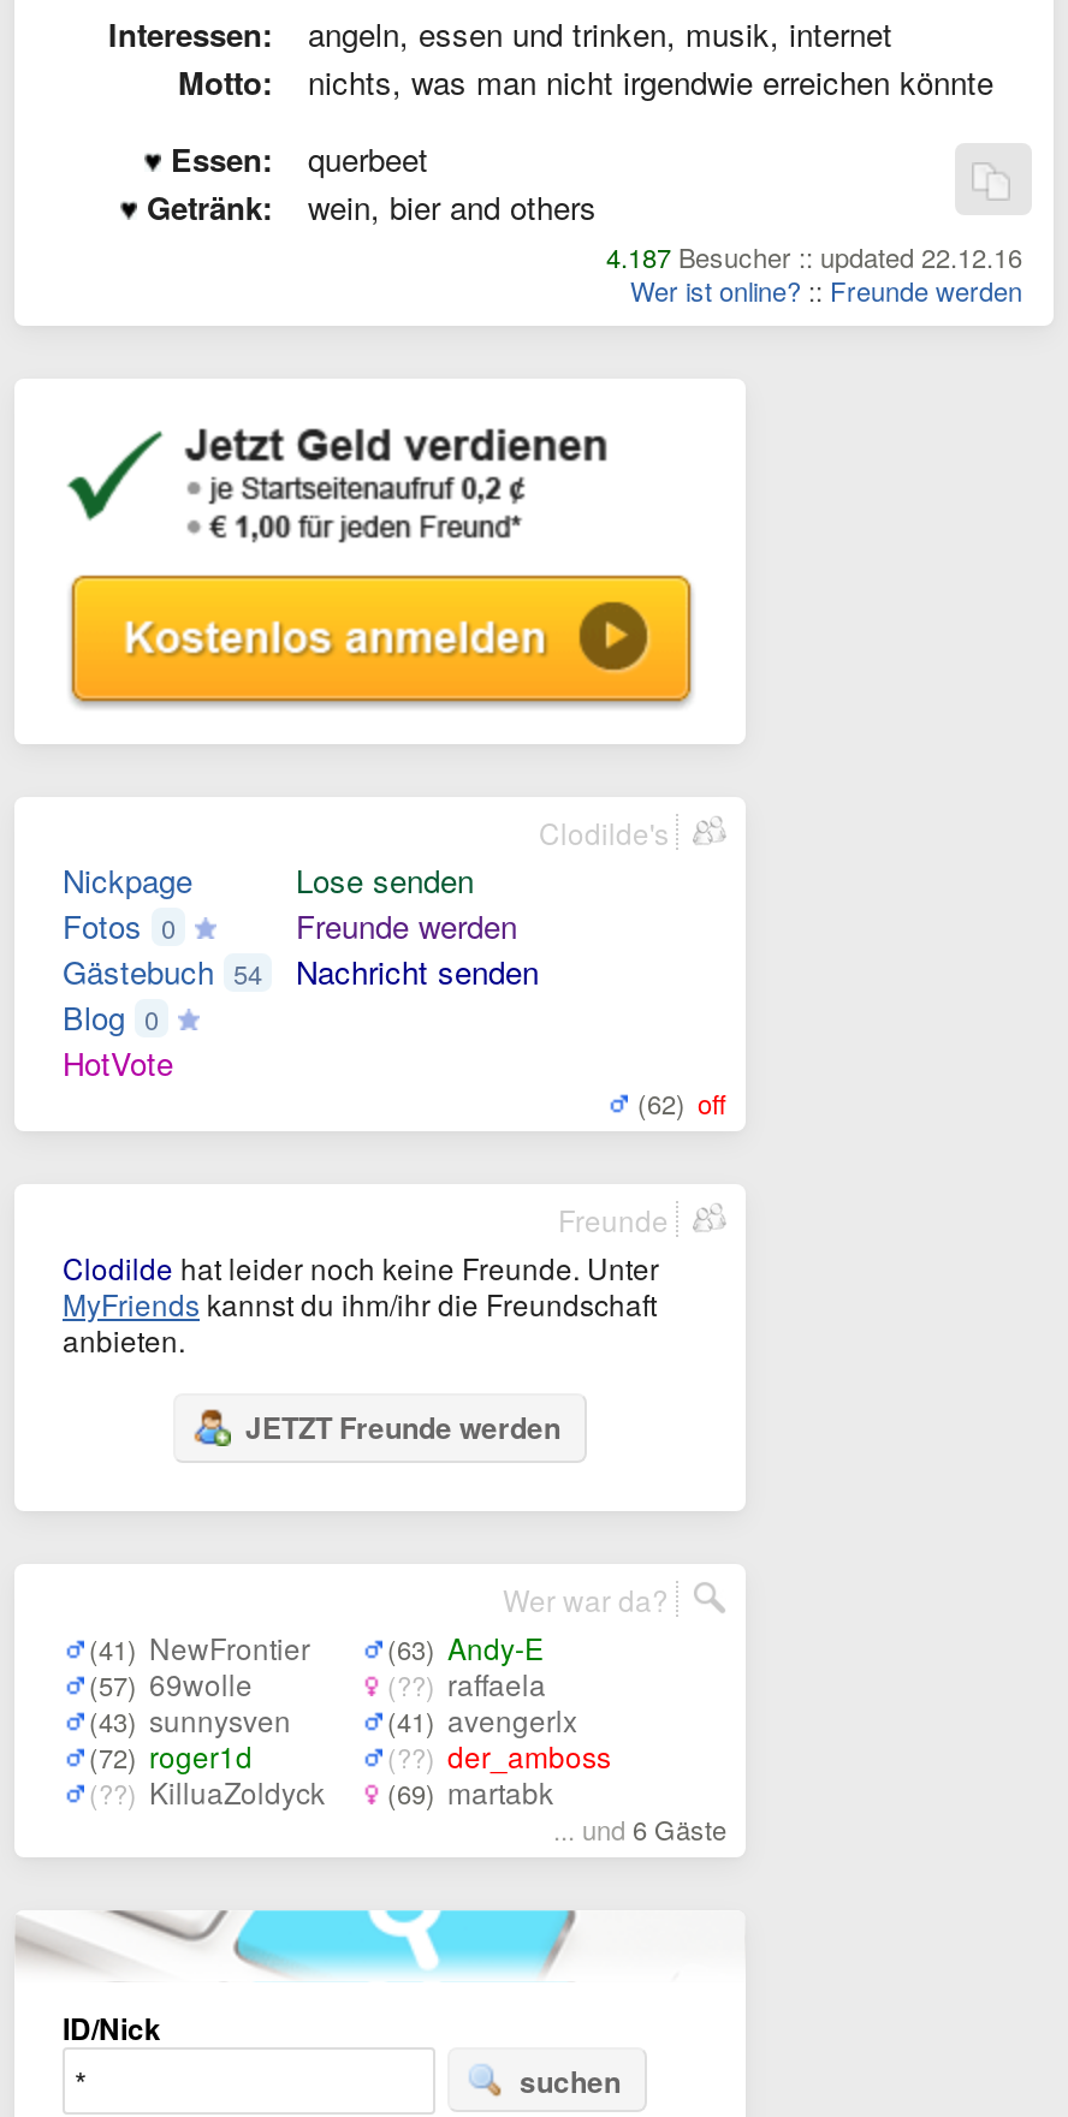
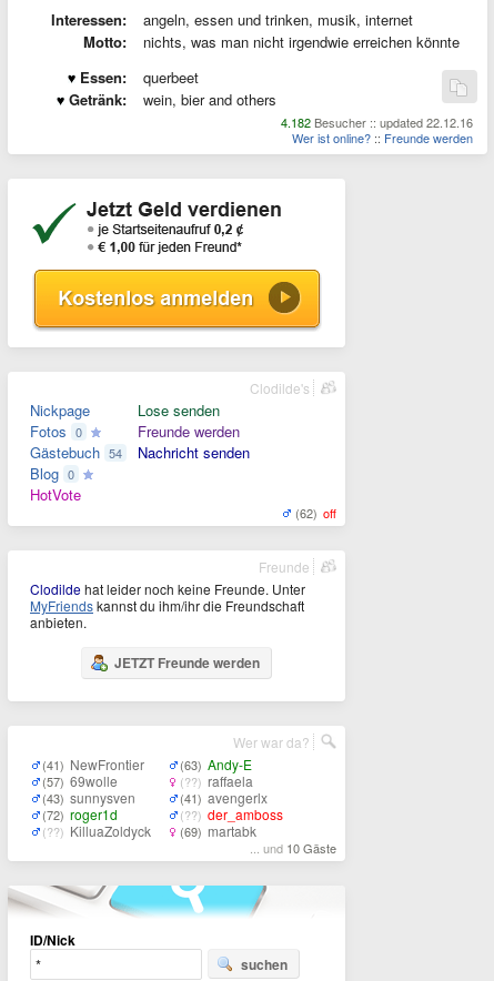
- 4.187 Besucher :: updated 22.12.16
+ 4.182 Besucher :: updated 22.12.16

- ... und 6 Gäste
+ ... und 10 Gäste
